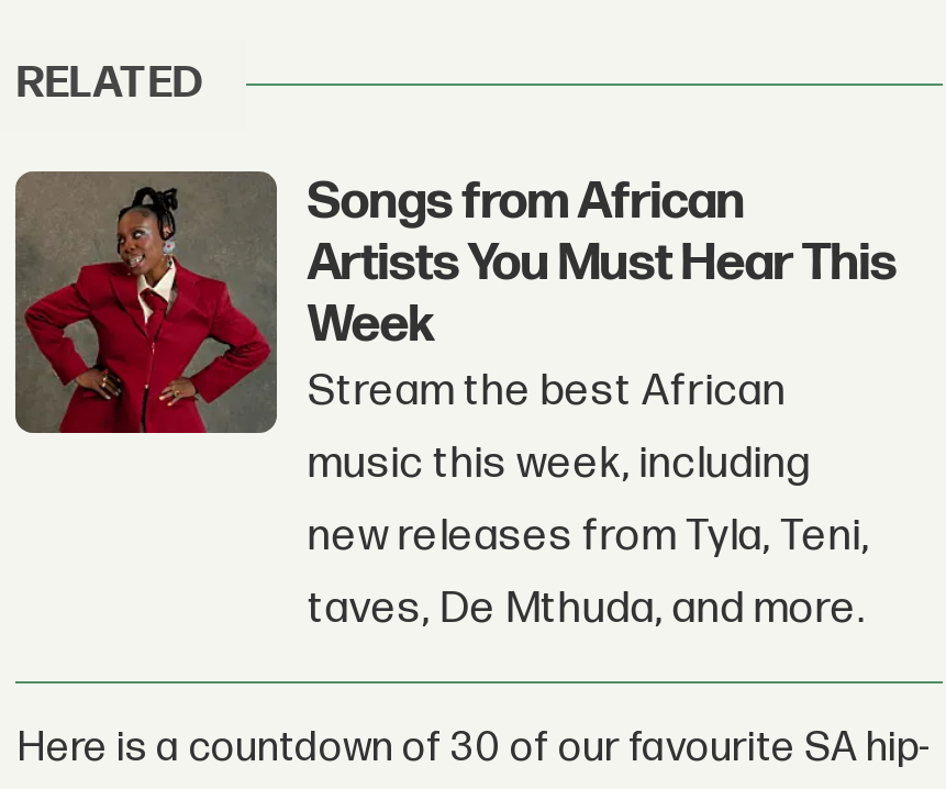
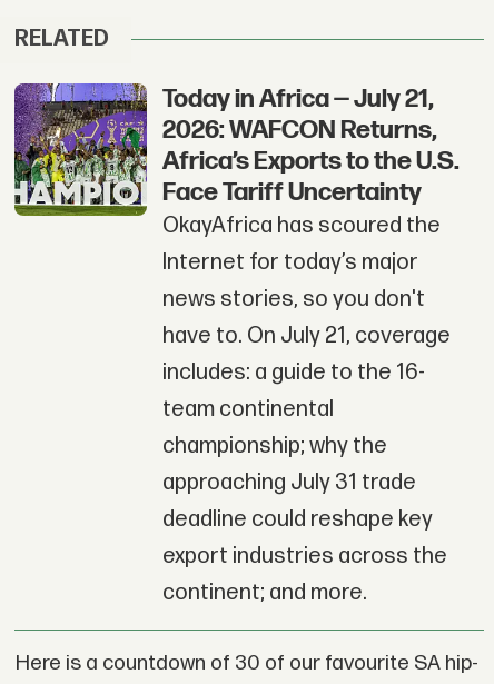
- [image]
- Songs from African
- Artists You Must Hear This
- Week
- Stream the best African
- music this week, including
- new releases from Tyla, Teni,
- taves, De Mthuda, and more.
+ [image]
+ Today in Africa — July 21,
+ 2026: WAFCON Returns,
+ Africa’s Exports to the U.S.
+ Face Tariff Uncertainty
+ OkayAfrica has scoured the
+ Internet for today’s major
+ news stories, so you don't
+ have to. On July 21, coverage
+ includes: a guide to the 16-
+ team continental
+ championship; why the
+ approaching July 31 trade
+ deadline could reshape key
+ export industries across the
+ continent; and more.
